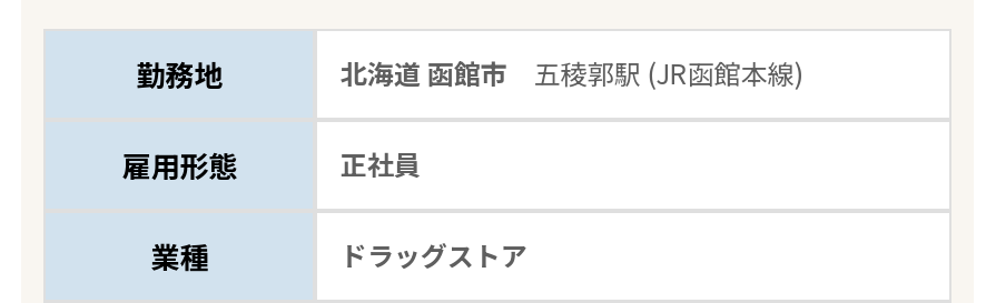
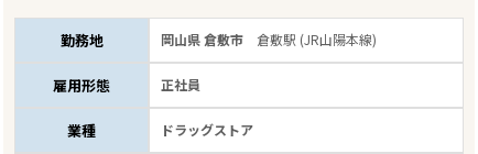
- 北海道 函館市五稜郭駅 (JR函館本線)
+ 岡山県 倉敷市倉敷駅 (JR山陽本線)
